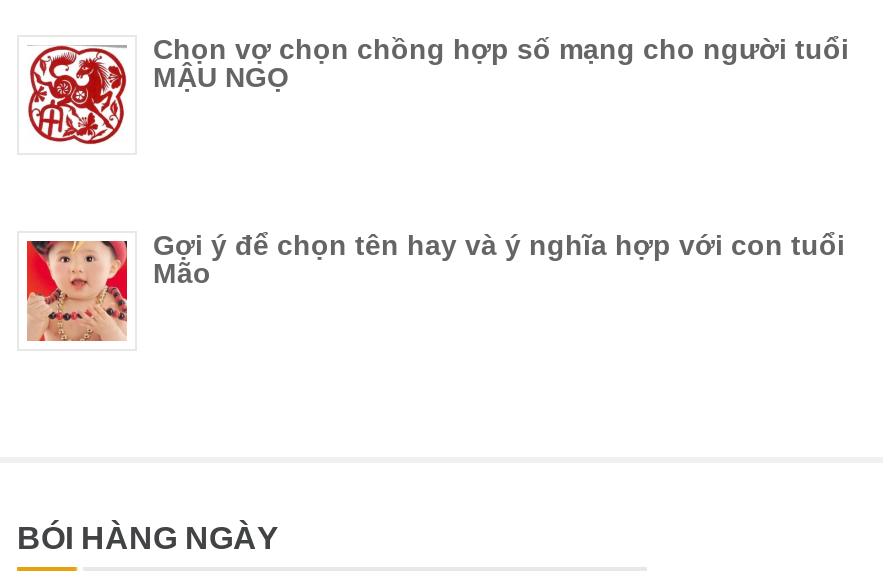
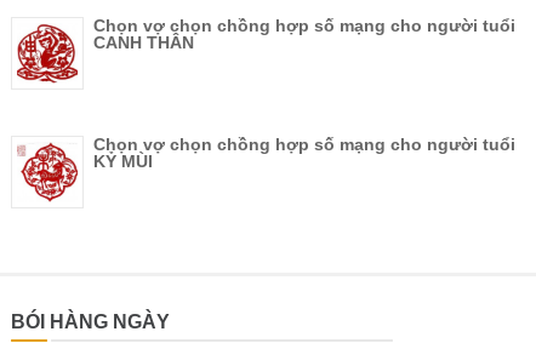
- [image]
- MẬU NGỌ
+ [image]
+ CANH THÂN

- [image]
- Gợi ý để chọn tên hay và ý nghĩa hợp với con tuổi
- Mão
+ [image]
+ Chọn vợ chọn chồng hợp số mạng cho người tuổi
+ KỶ MÙI
